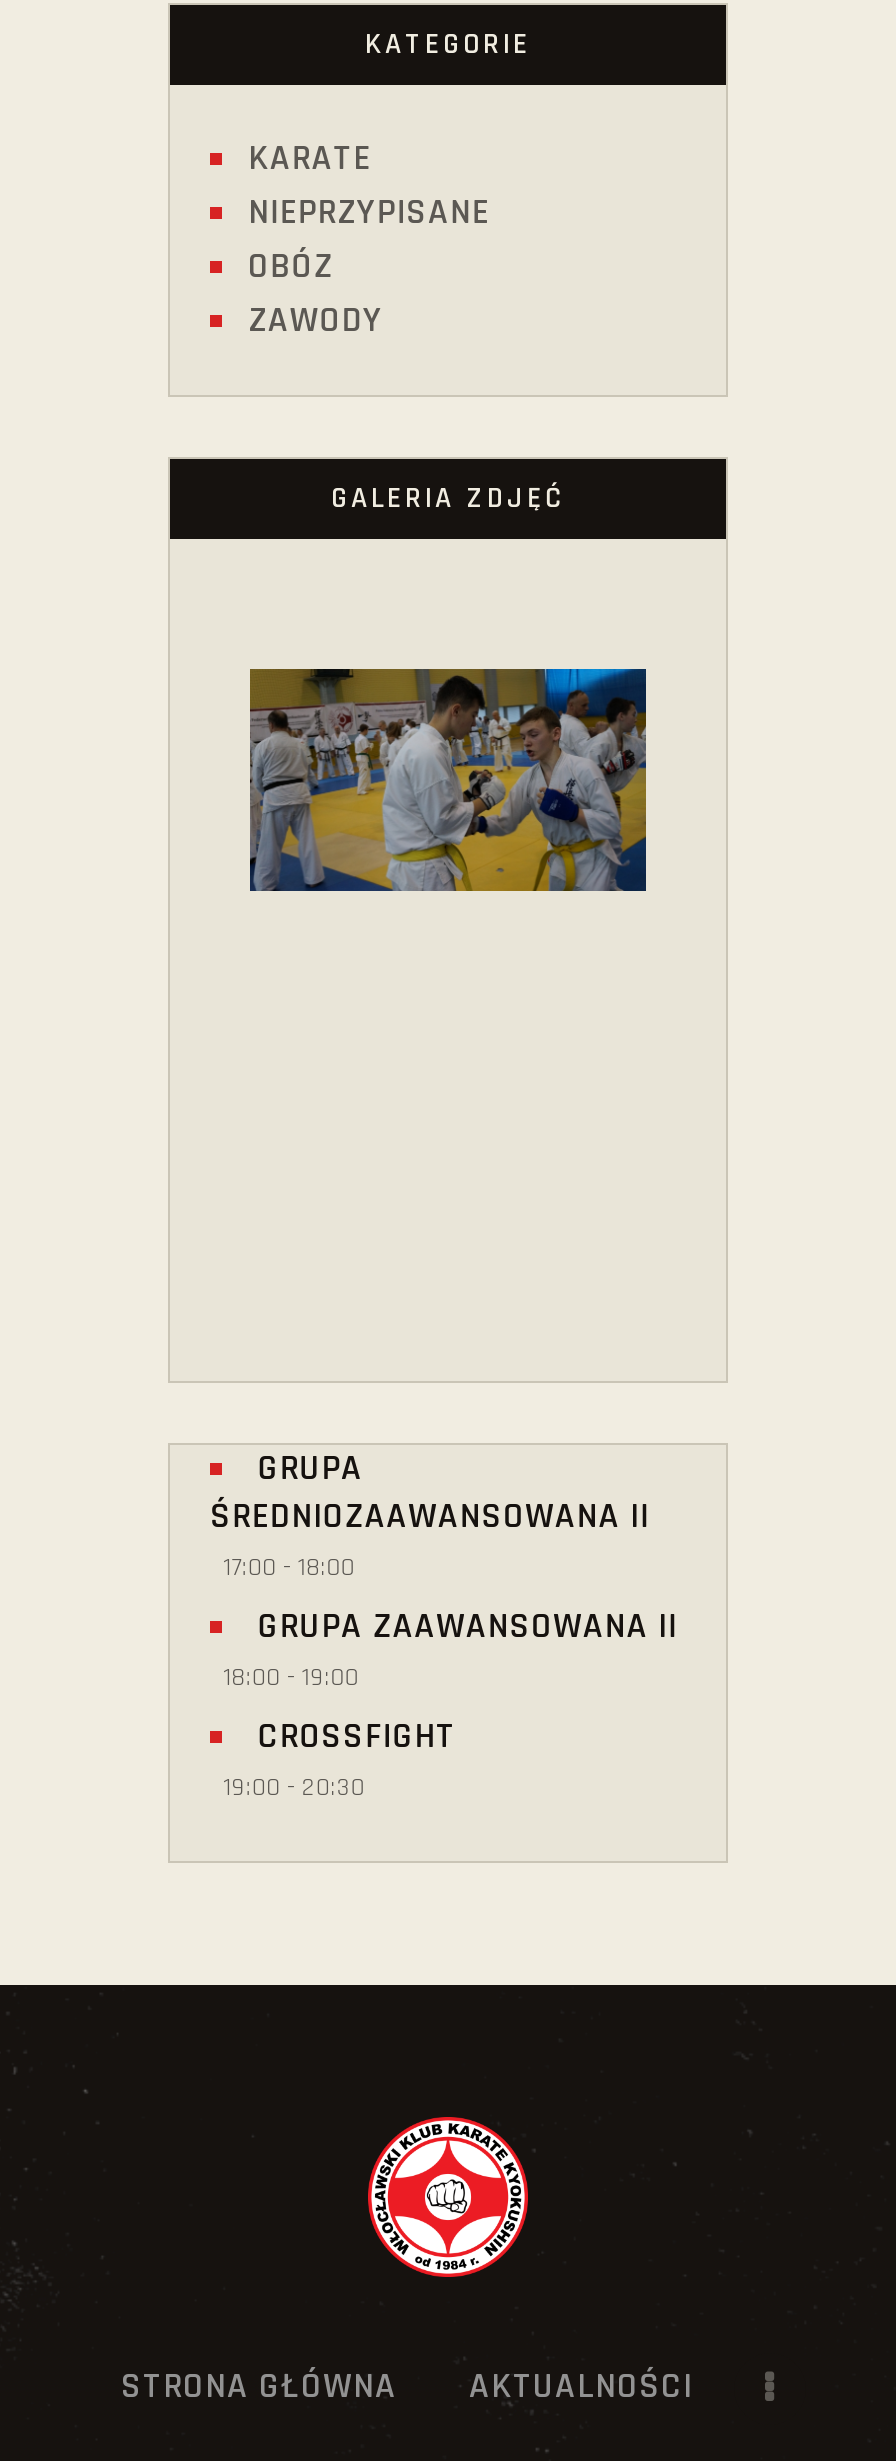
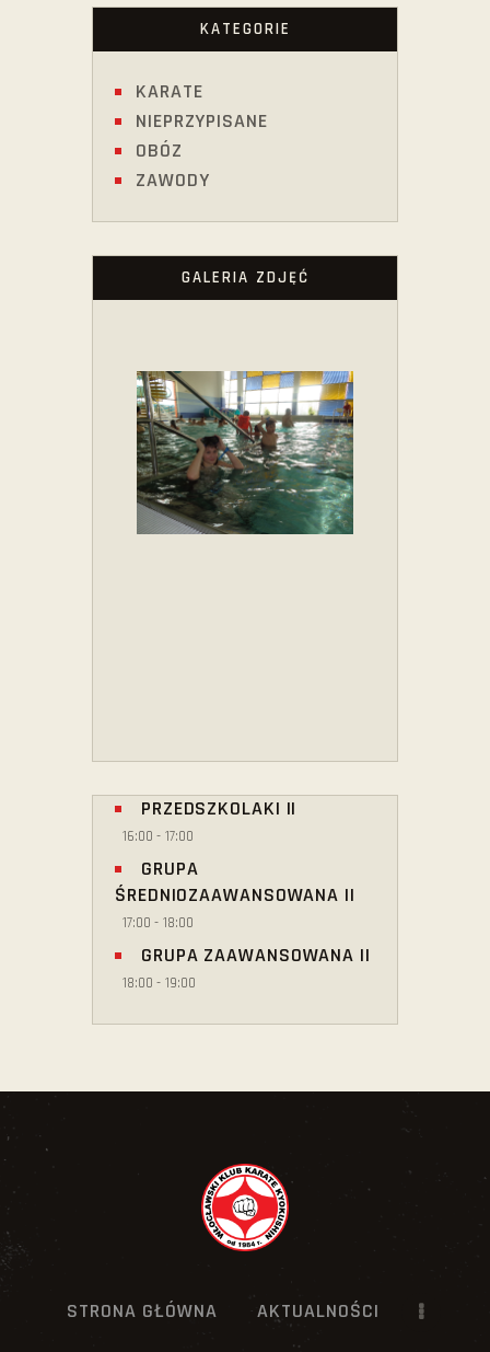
+ PRZEDSZKOLAKI II
+ 16:00 - 17:00

- [image]
+ [image]

moved down: GRUPA | ŚREDNIOZAAWANSOWANA II | 17:00 - 18:00 | GRUPA ZAAWANSOWANA II | 18:00 - 19:00

- CROSSFIGHT
- 19:00 - 20:30
